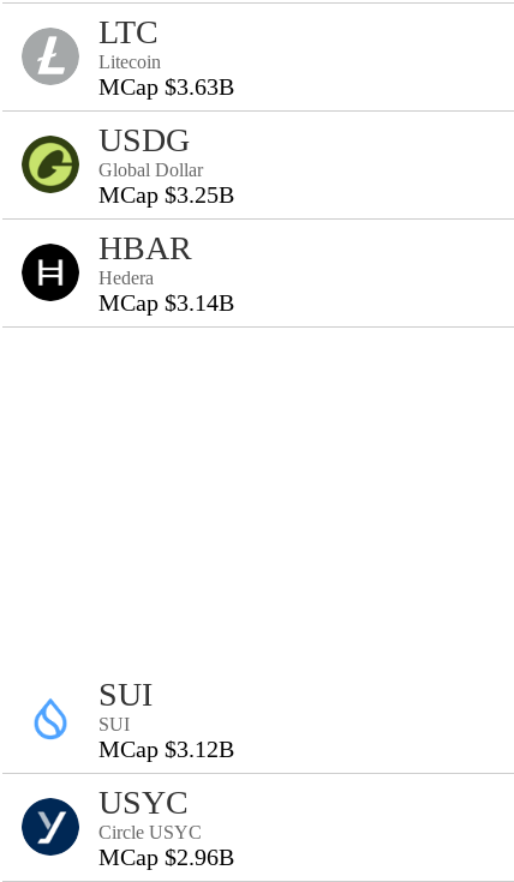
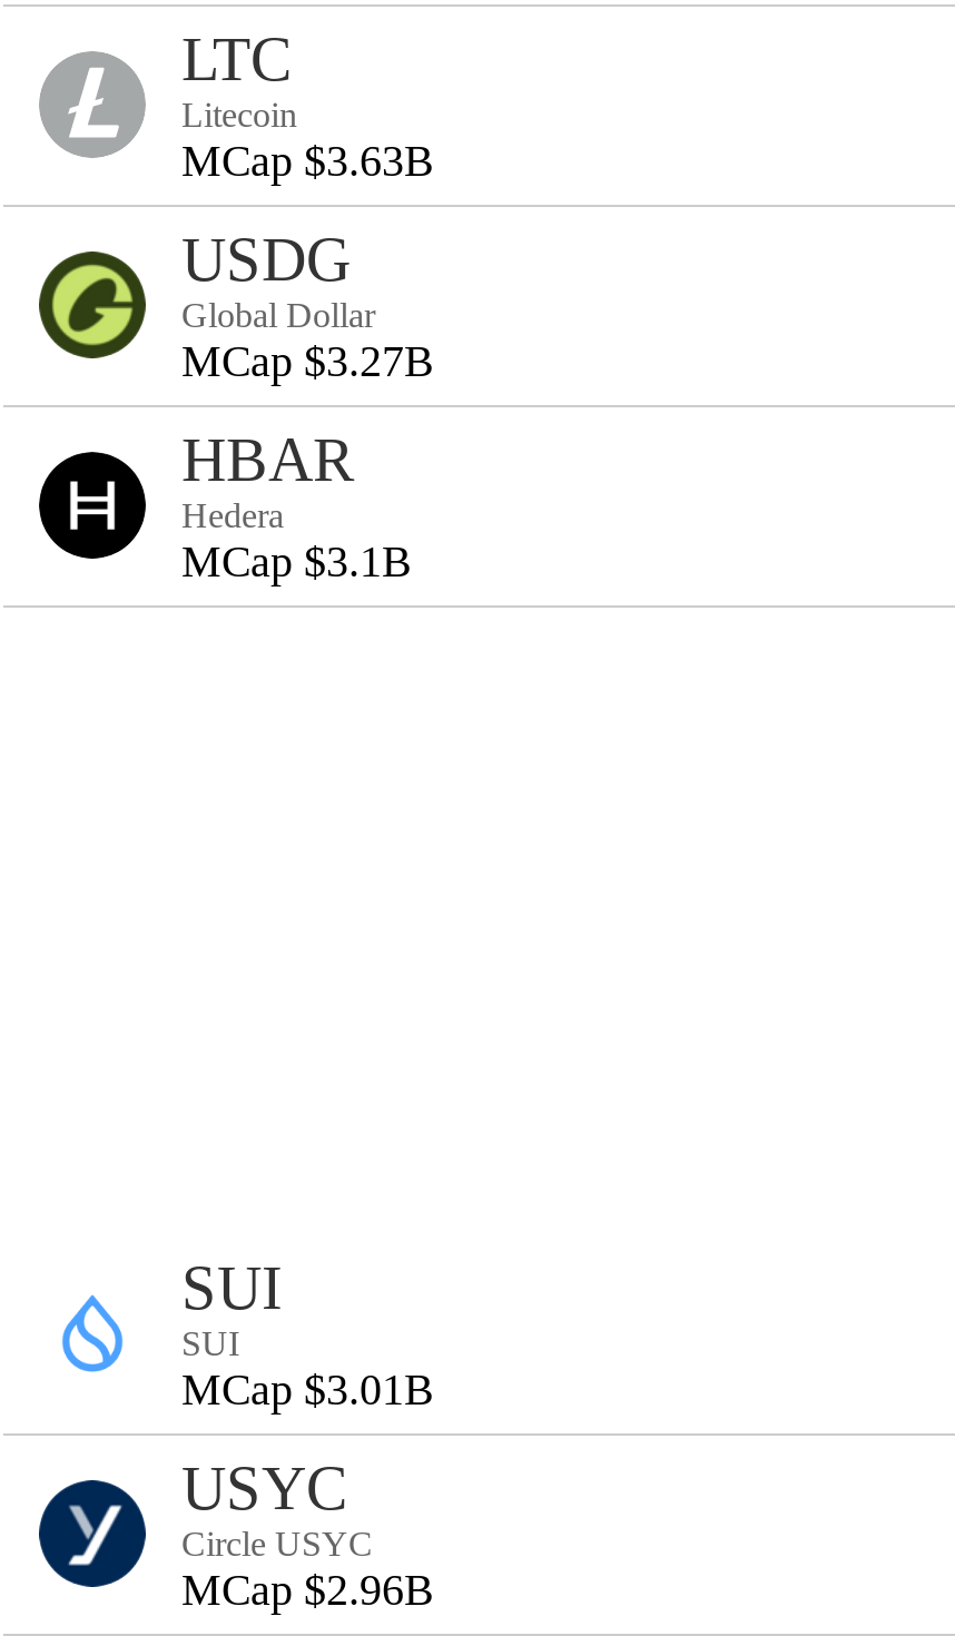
- MCap $3.25B
+ MCap $3.27B

- MCap $3.14B
+ MCap $3.1B

- MCap $3.12B
+ MCap $3.01B
